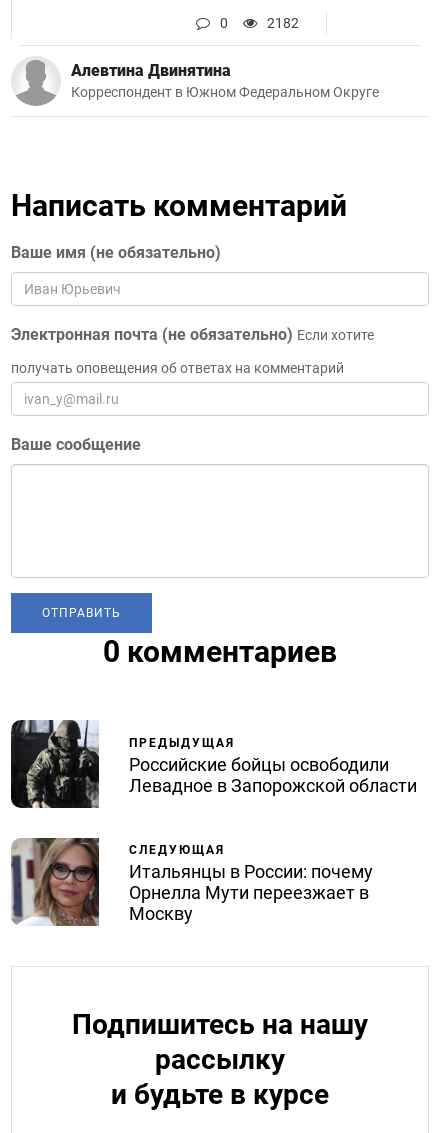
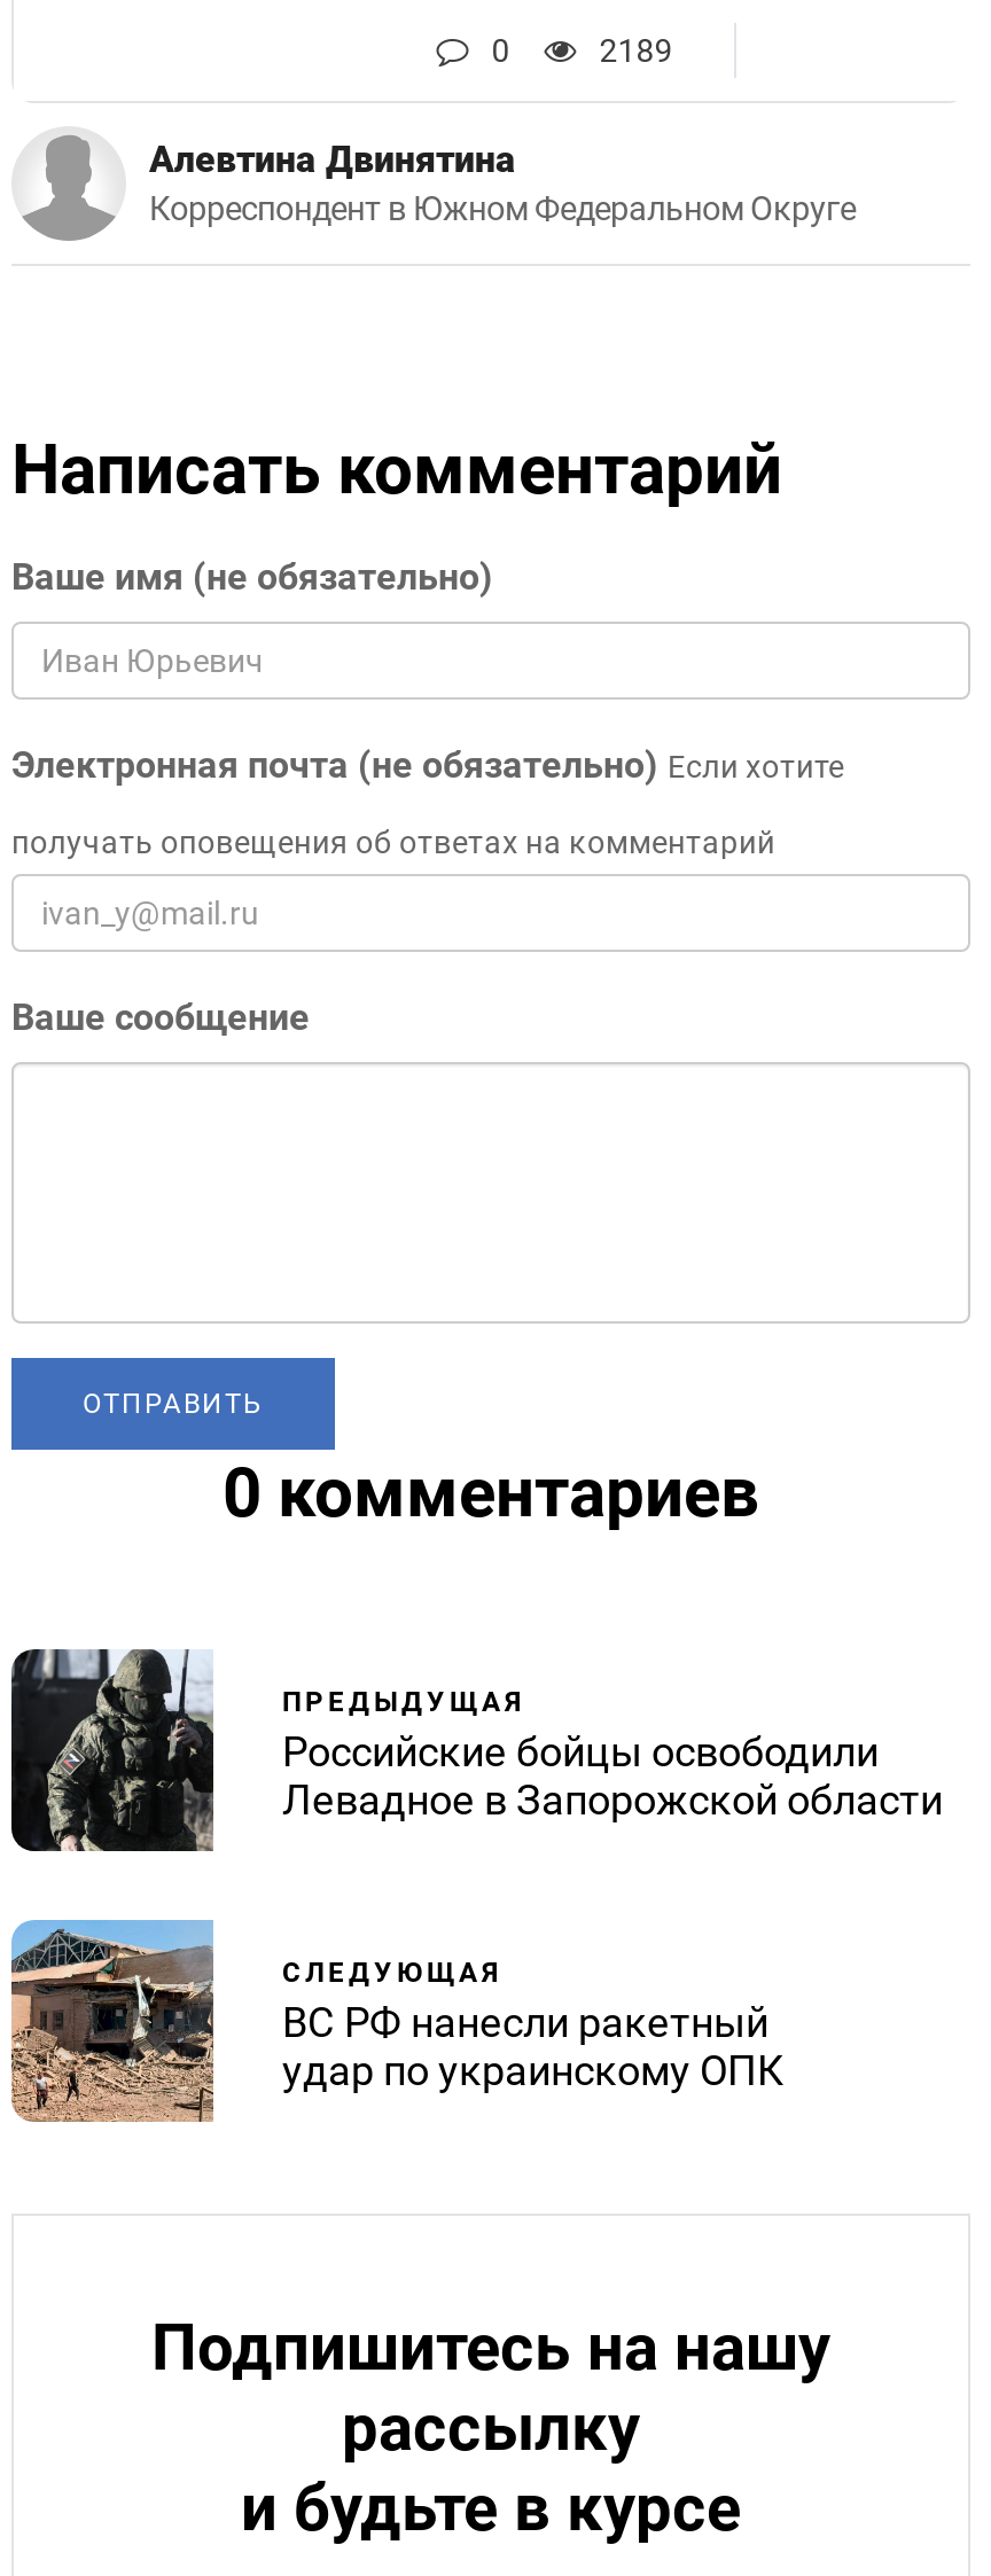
- 2182
+ 2189

- [image]
- Итальянцы в России: почему
- Орнелла Мути переезжает в
- Москву
+ [image]
+ ВС РФ нанесли ракетный
+ удар по украинскому ОПК
